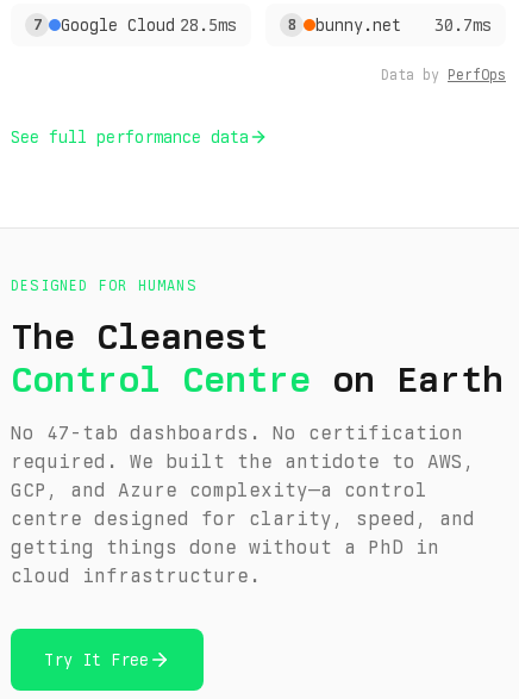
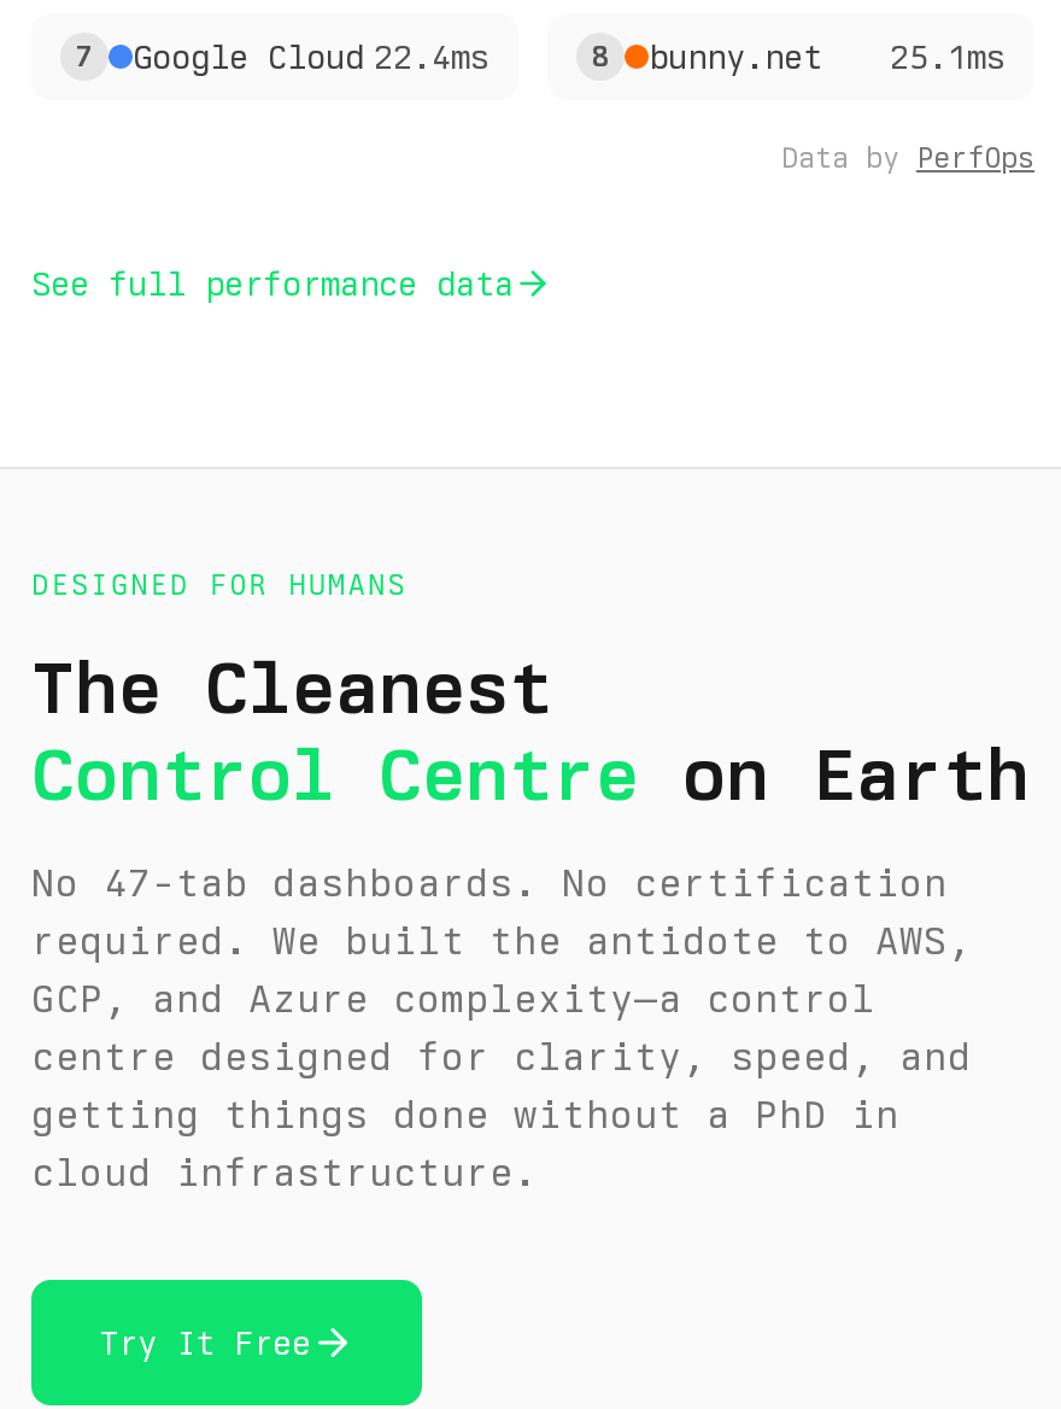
- Google Cloud 28.5ms
+ Google Cloud 22.4ms

- 8 bunny.net 30.7ms
+ 8 bunny.net 25.1ms
